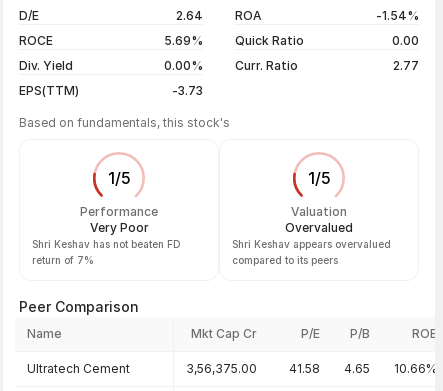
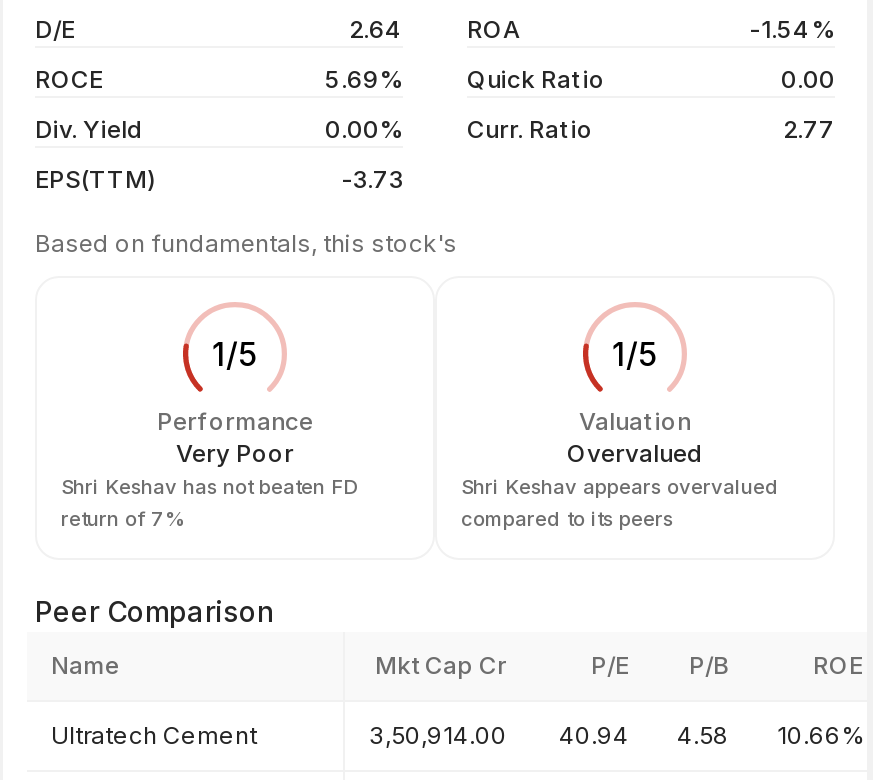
- 3,56,375.00
+ 3,50,914.00

- 41.58
+ 40.94

- 4.65
+ 4.58
